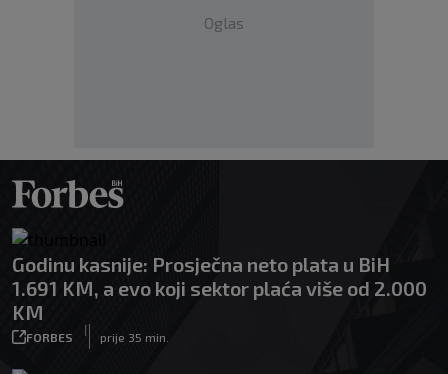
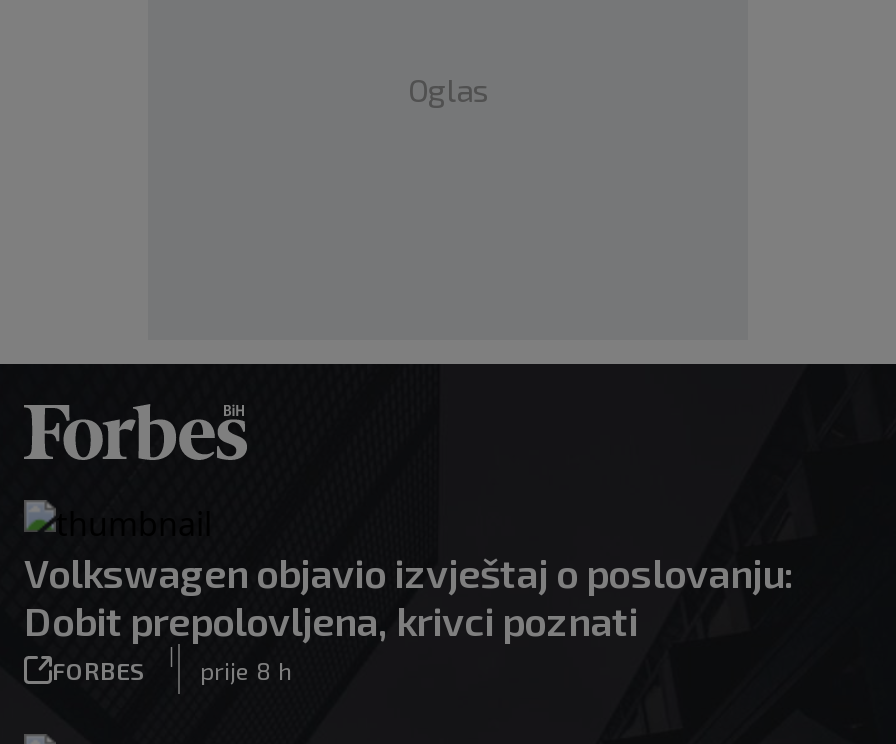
- Godinu kasnije: Prosječna neto plata u BiH
- 1.691 KM, a evo koji sektor plaća više od 2.000
- KM
+ Volkswagen objavio izvještaj o poslovanju:
+ Dobit prepolovljena, krivci poznati

- FORBES prije 35 min.
+ FORBES prije 8 h
